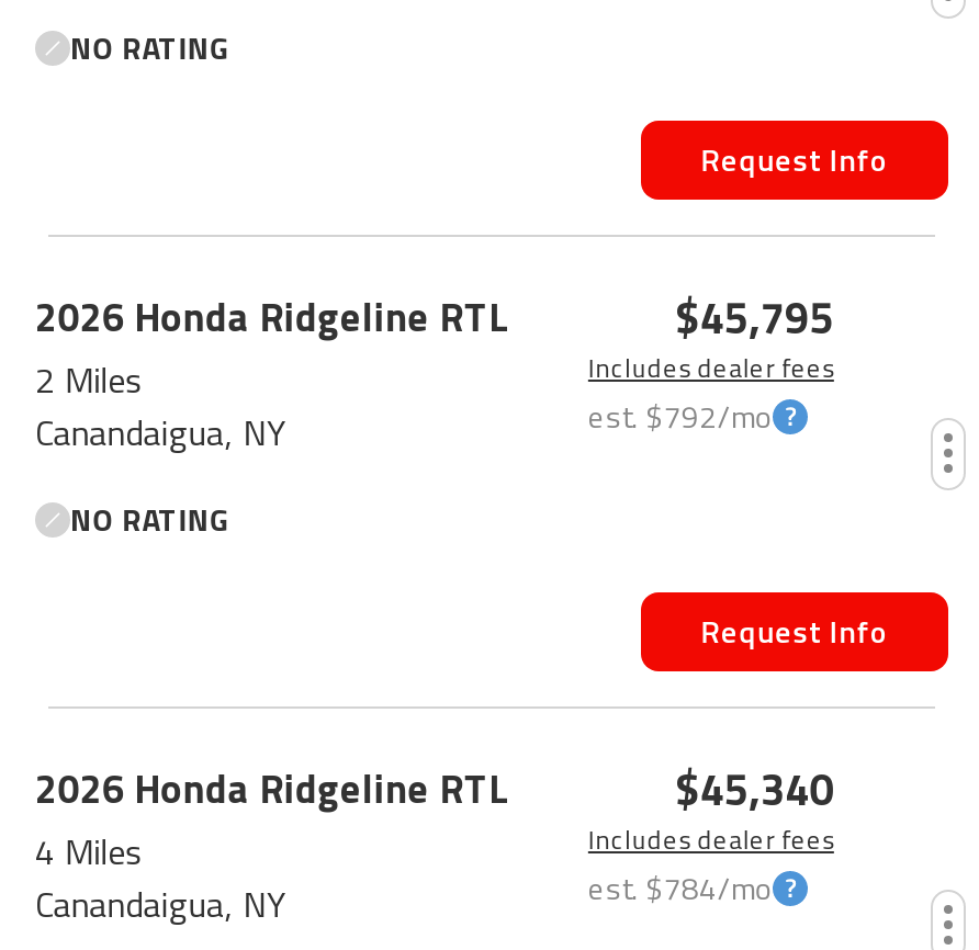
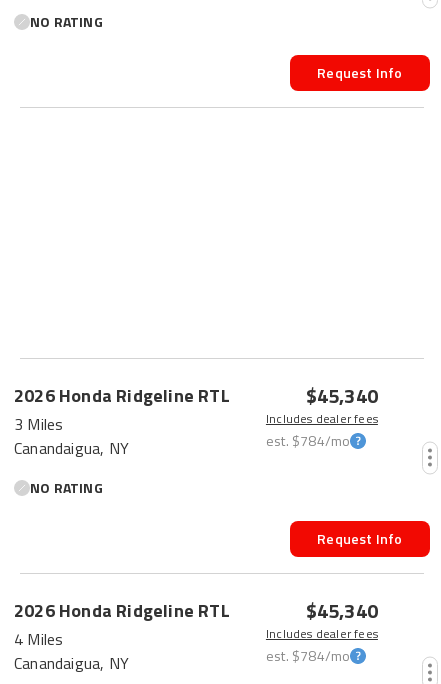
- $45,795
+ $45,340

- 2 Miles
+ 3 Miles

- est. $792/mo
+ est. $784/mo
